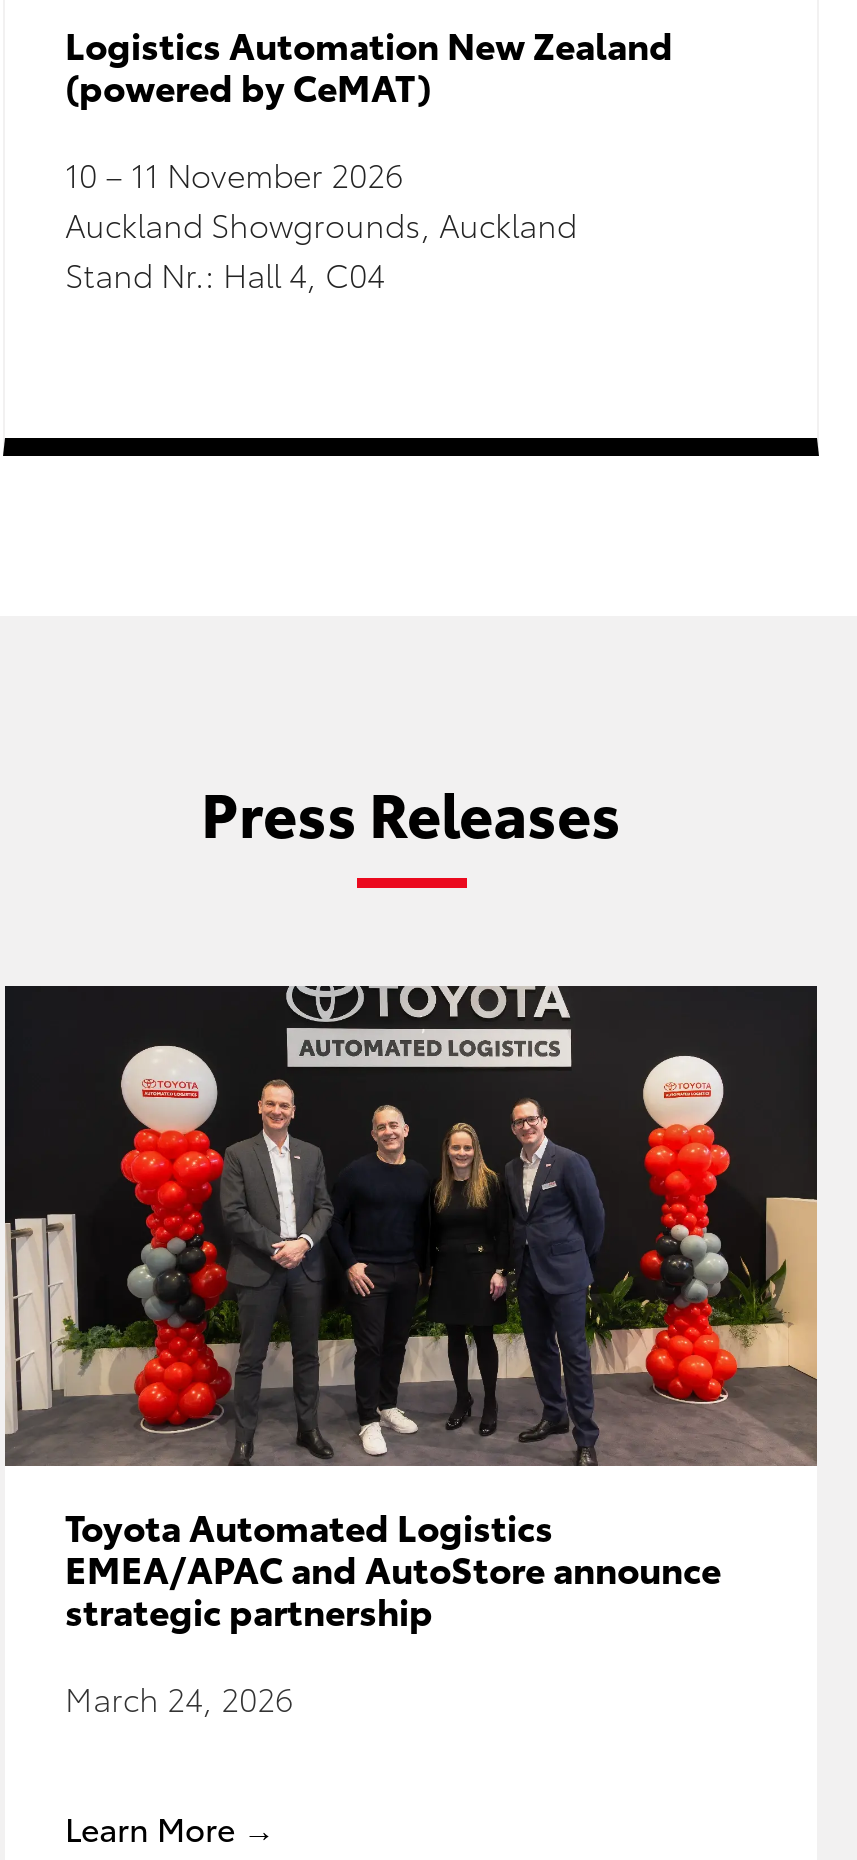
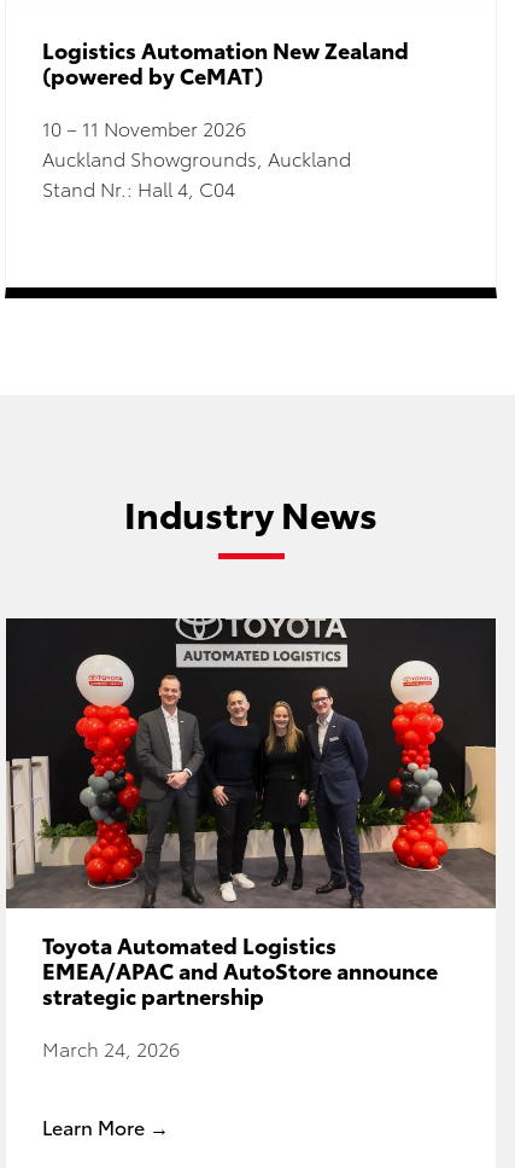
- Press Releases
+ Industry News
